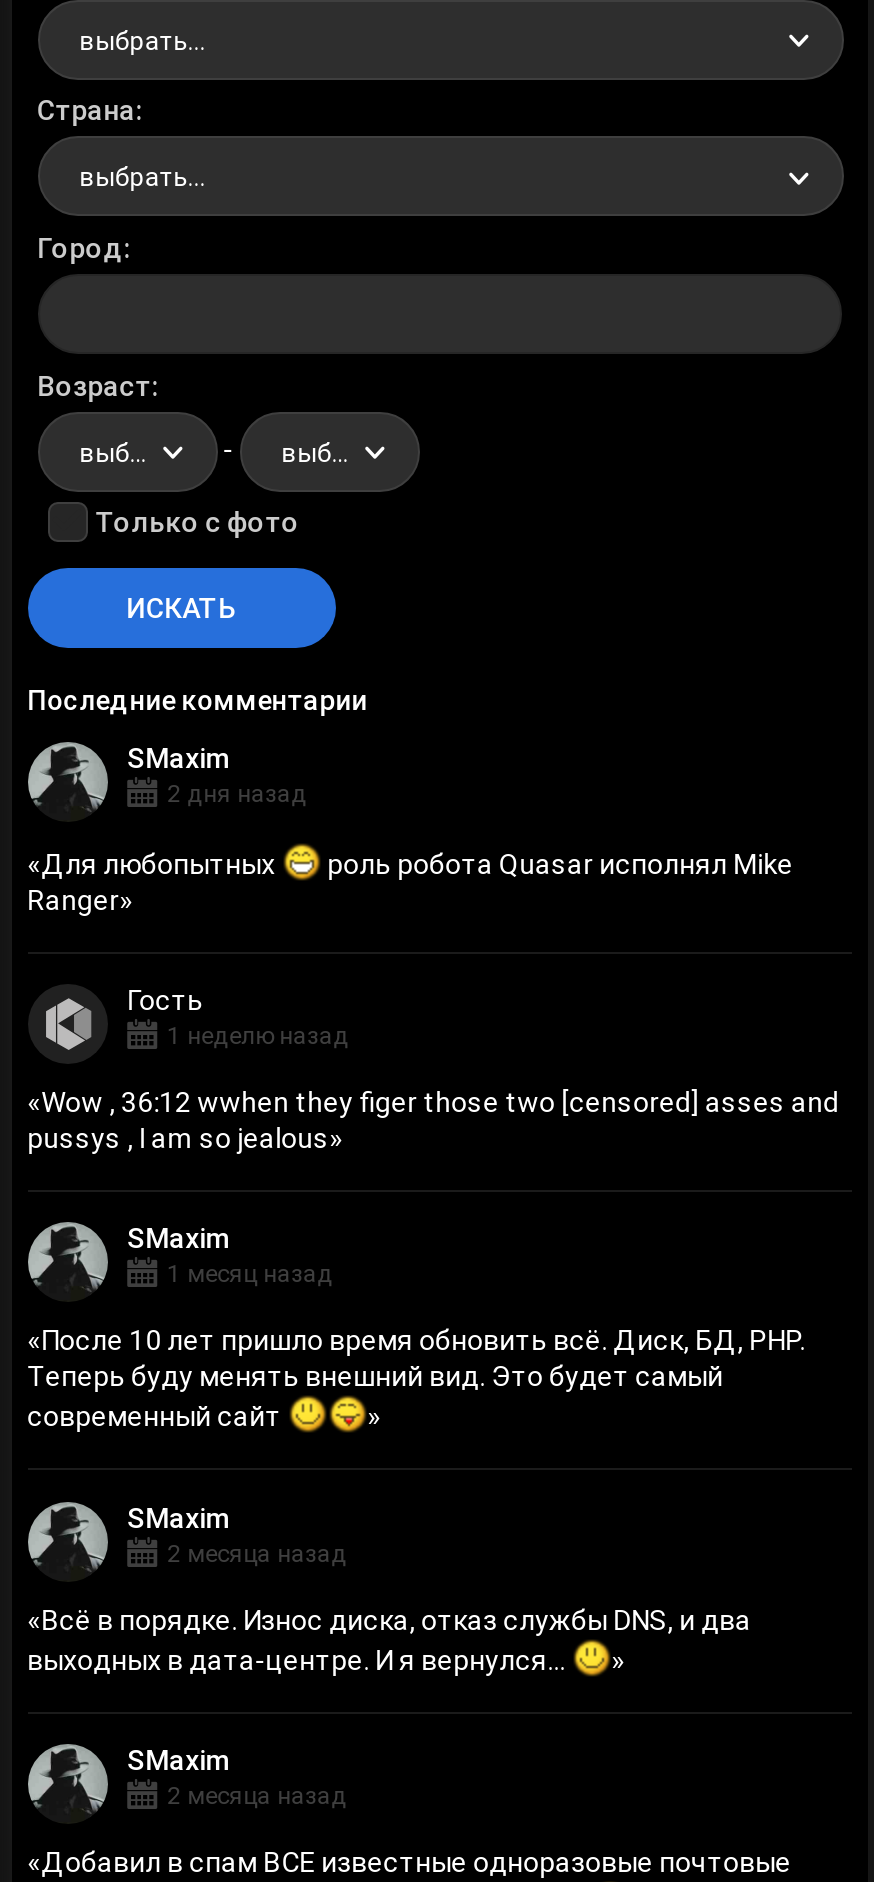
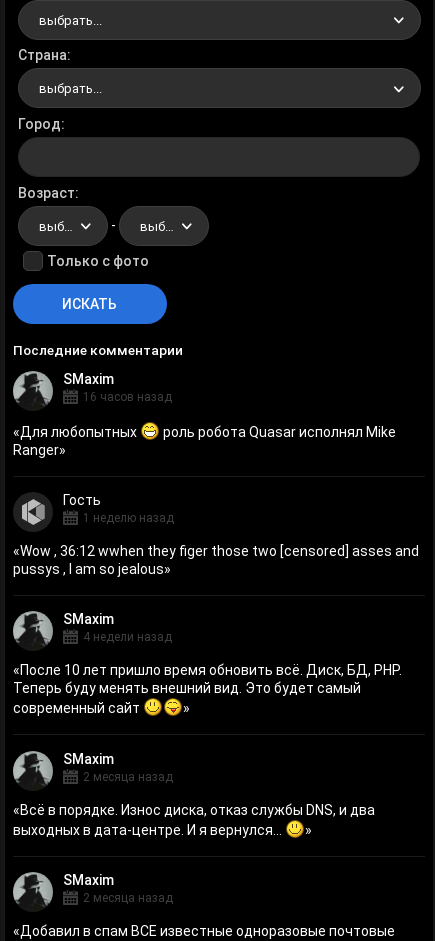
- 2 дня назад
+ 16 часов назад

- 1 месяц назад
+ 4 недели назад
